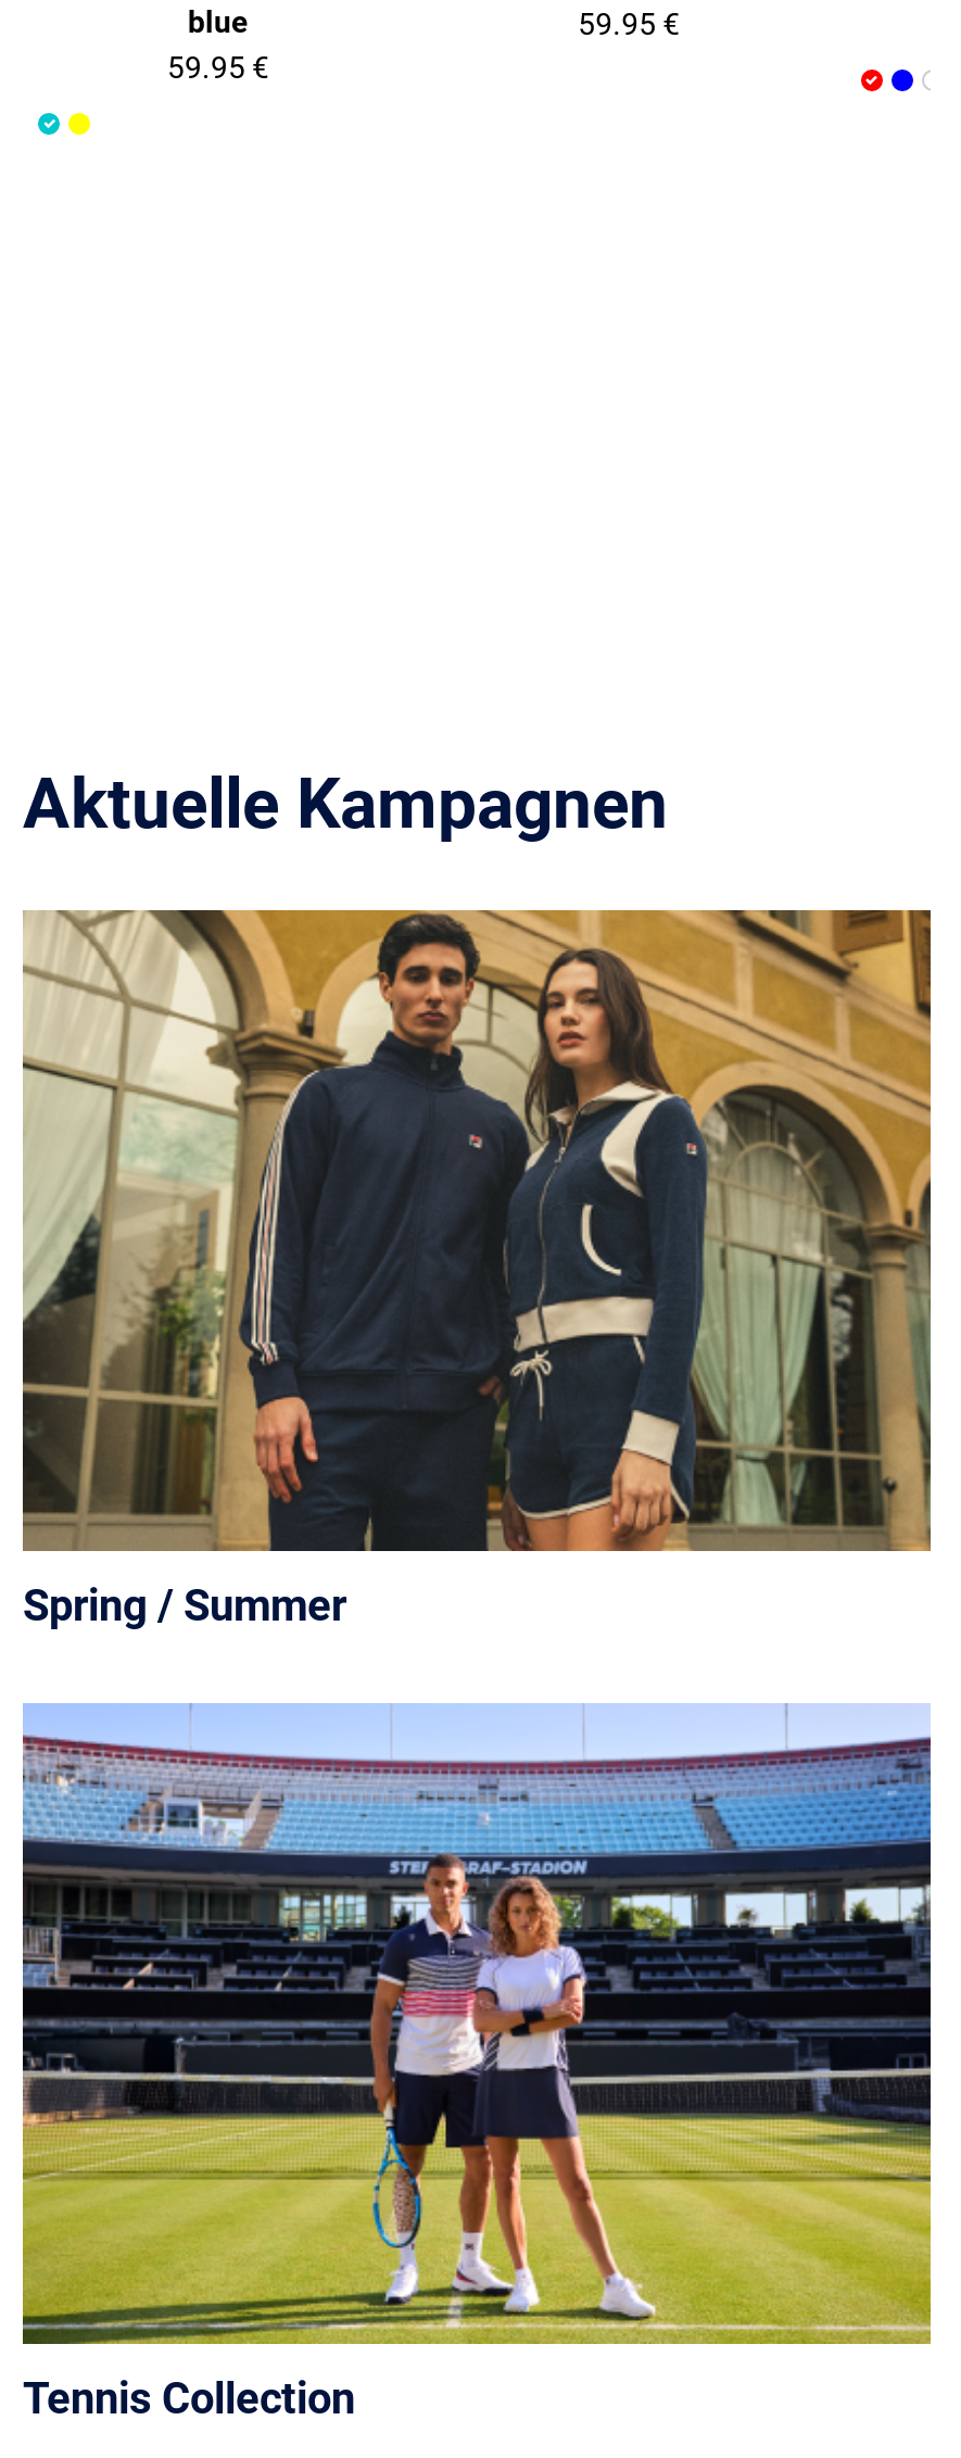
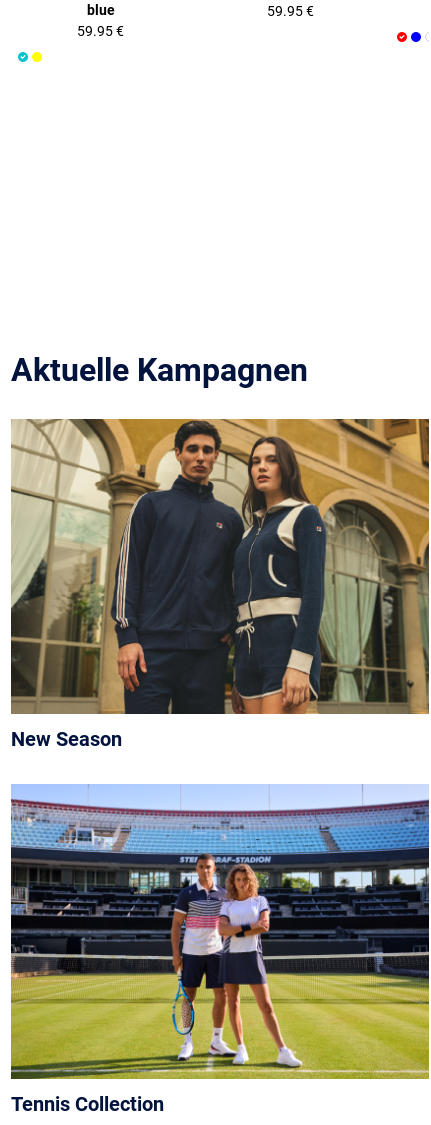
- Spring / Summer
+ New Season
